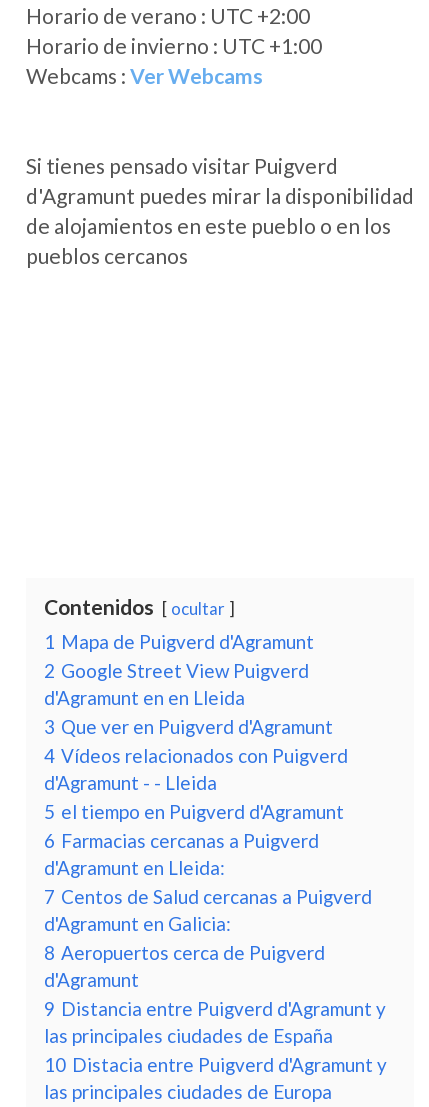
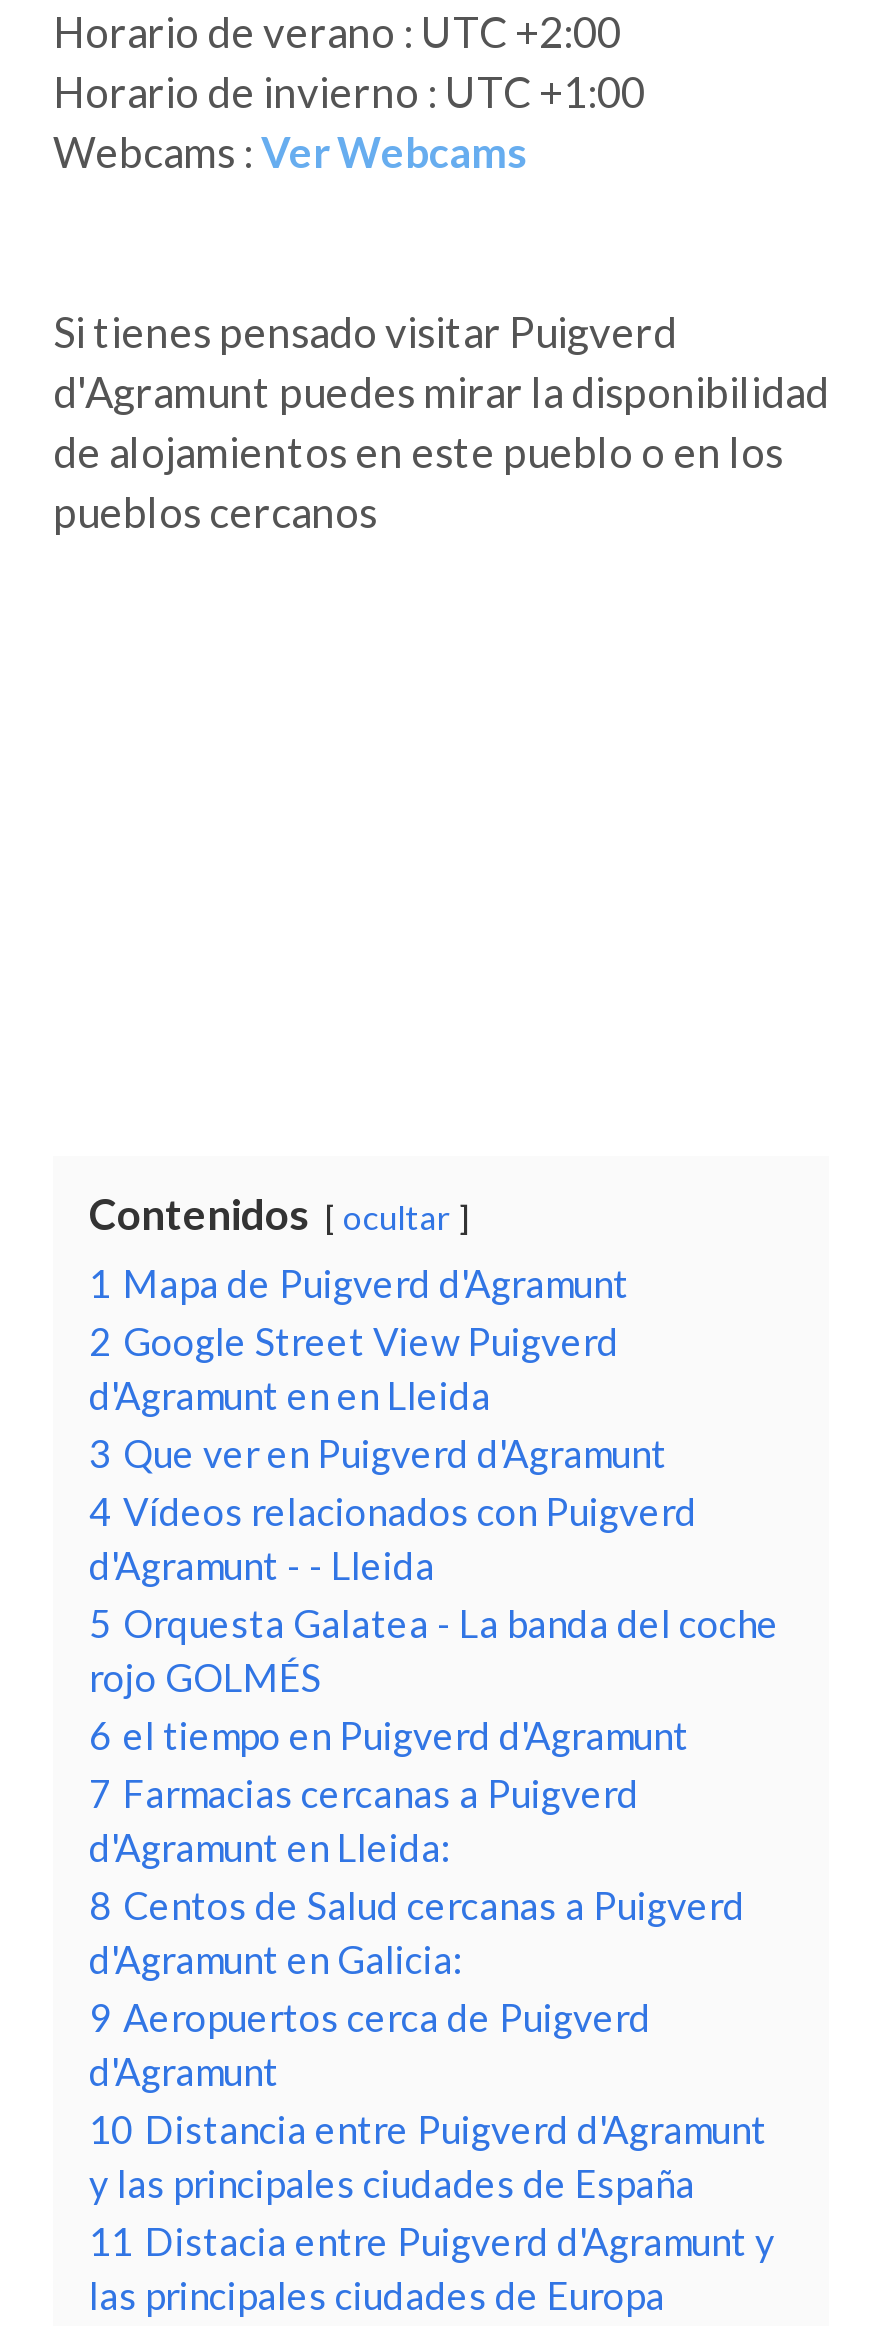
- 5 el tiempo en Puigverd d'Agramunt
- 6 Farmacias cercanas a Puigverd
+ 5 Orquesta Galatea - La banda del coche
+ rojo GOLMÉS
+ 6 el tiempo en Puigverd d'Agramunt
+ 7 Farmacias cercanas a Puigverd

- 7 Centos de Salud cercanas a Puigverd
+ 8 Centos de Salud cercanas a Puigverd

- 8 Aeropuertos cerca de Puigverd
+ 9 Aeropuertos cerca de Puigverd

- 9 Distancia entre Puigverd d'Agramunt y
- las principales ciudades de España
- 10 Distacia entre Puigverd d'Agramunt y
+ 10 Distancia entre Puigverd d'Agramunt
+ y las principales ciudades de España
+ 11 Distacia entre Puigverd d'Agramunt y
